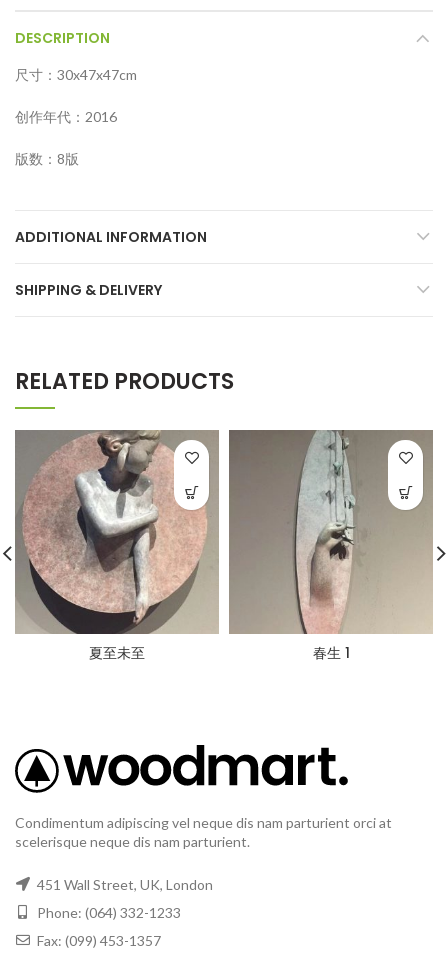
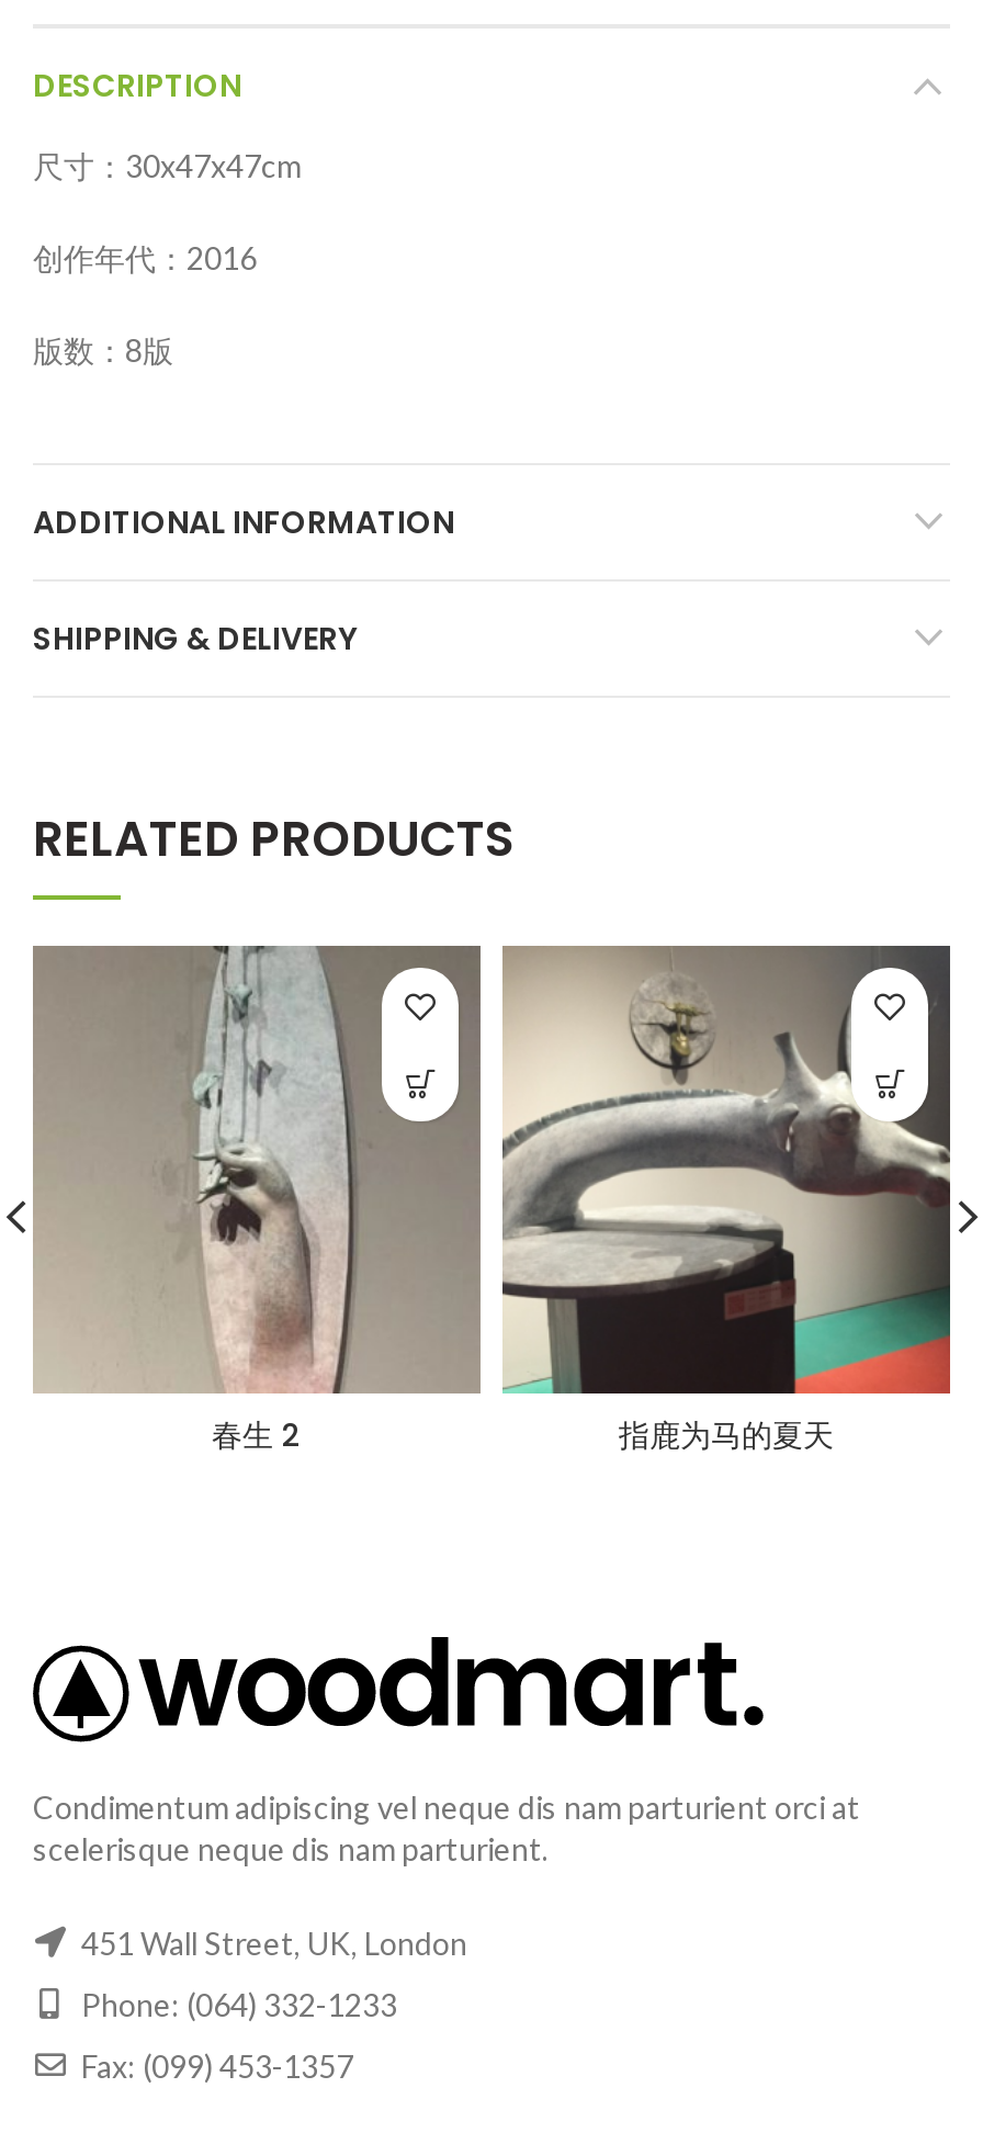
- [image]
- 夏至未至
- 春生 1
+ [image]
+ 春生 2
+ 指鹿为马的夏天

- [image]
+ [image]
